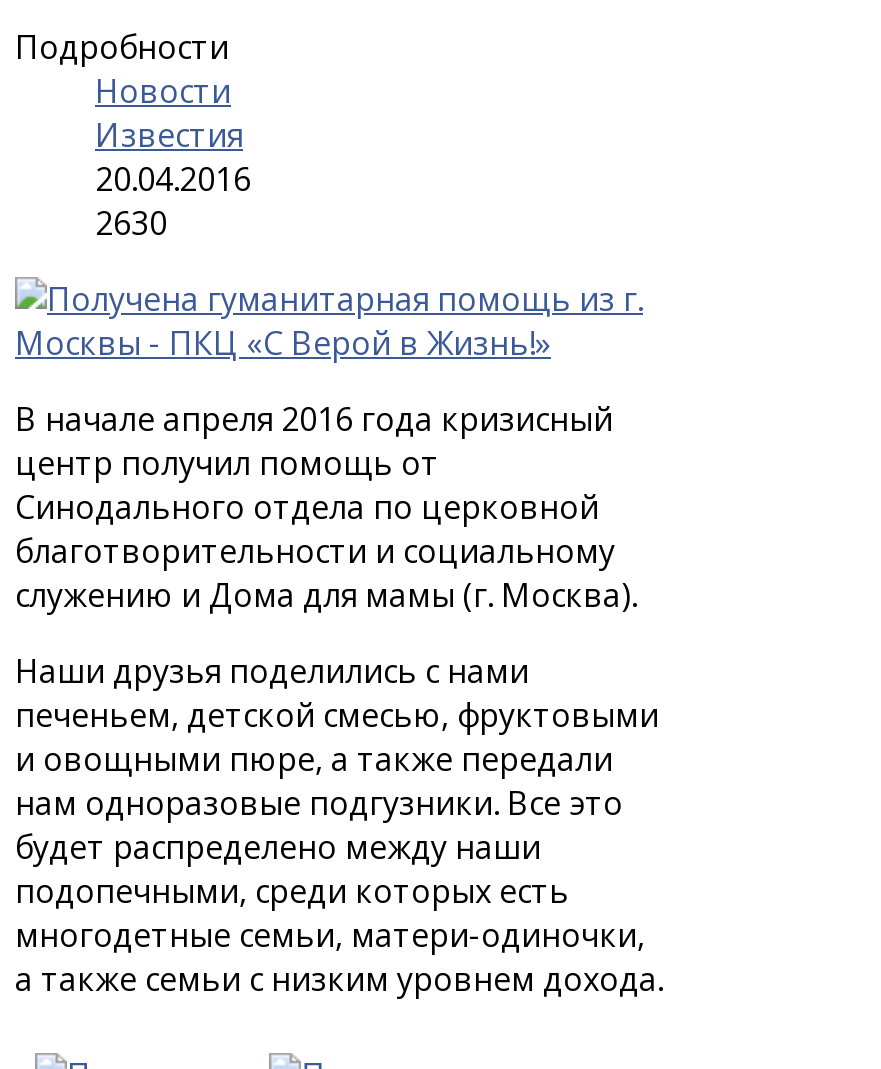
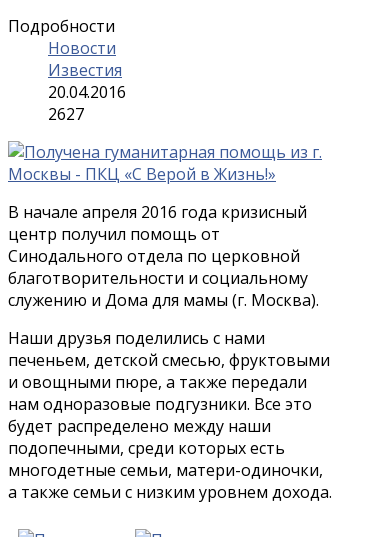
- 2630
+ 2627
